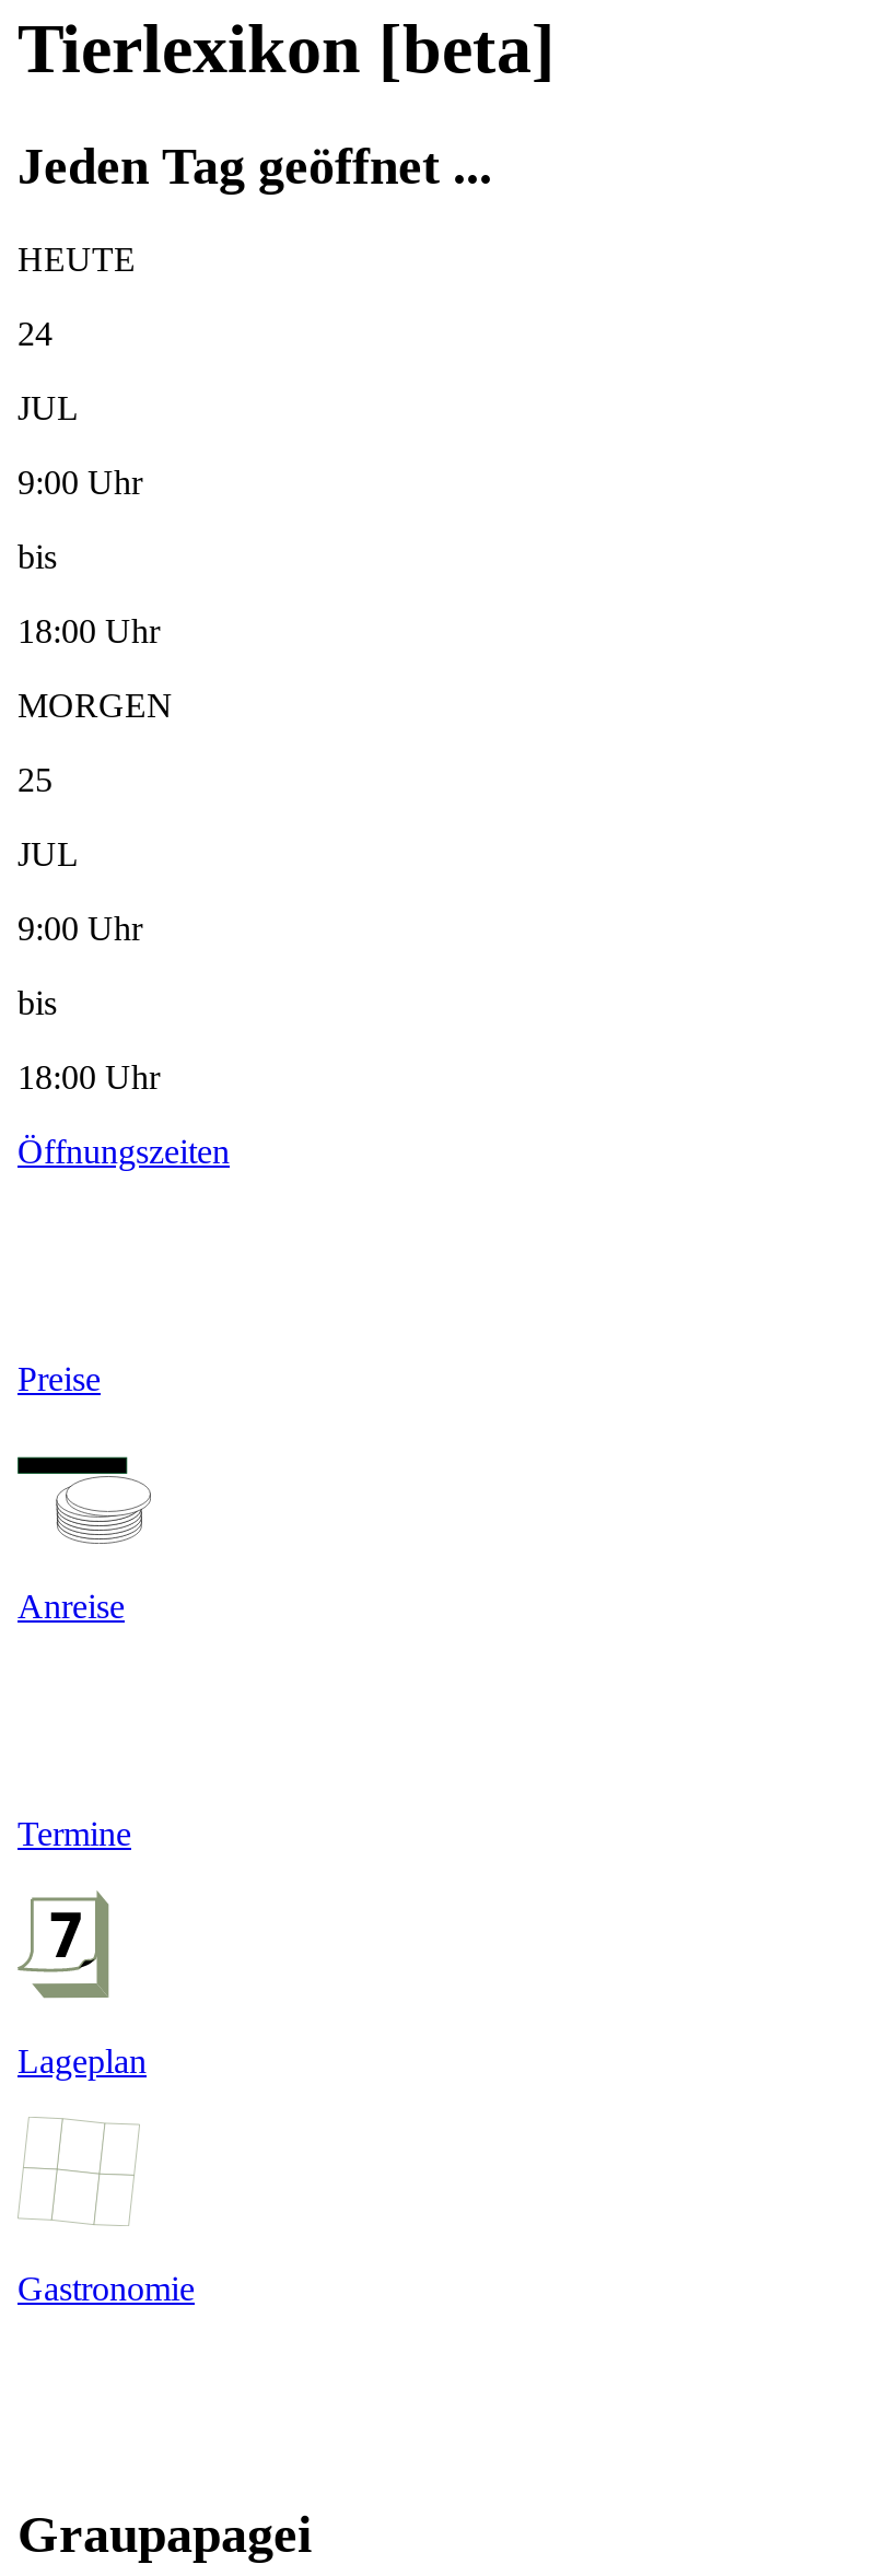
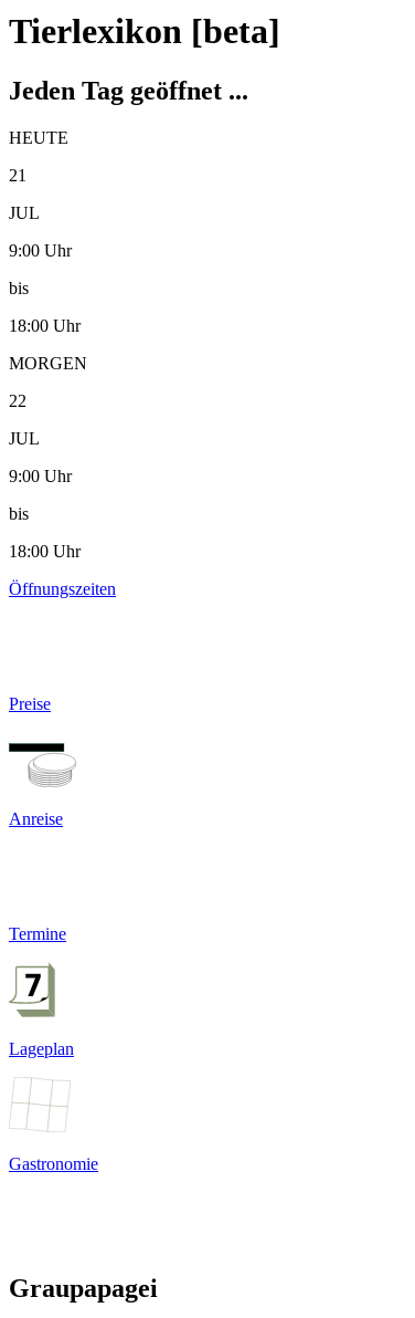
- 24
+ 21

- 25
+ 22
